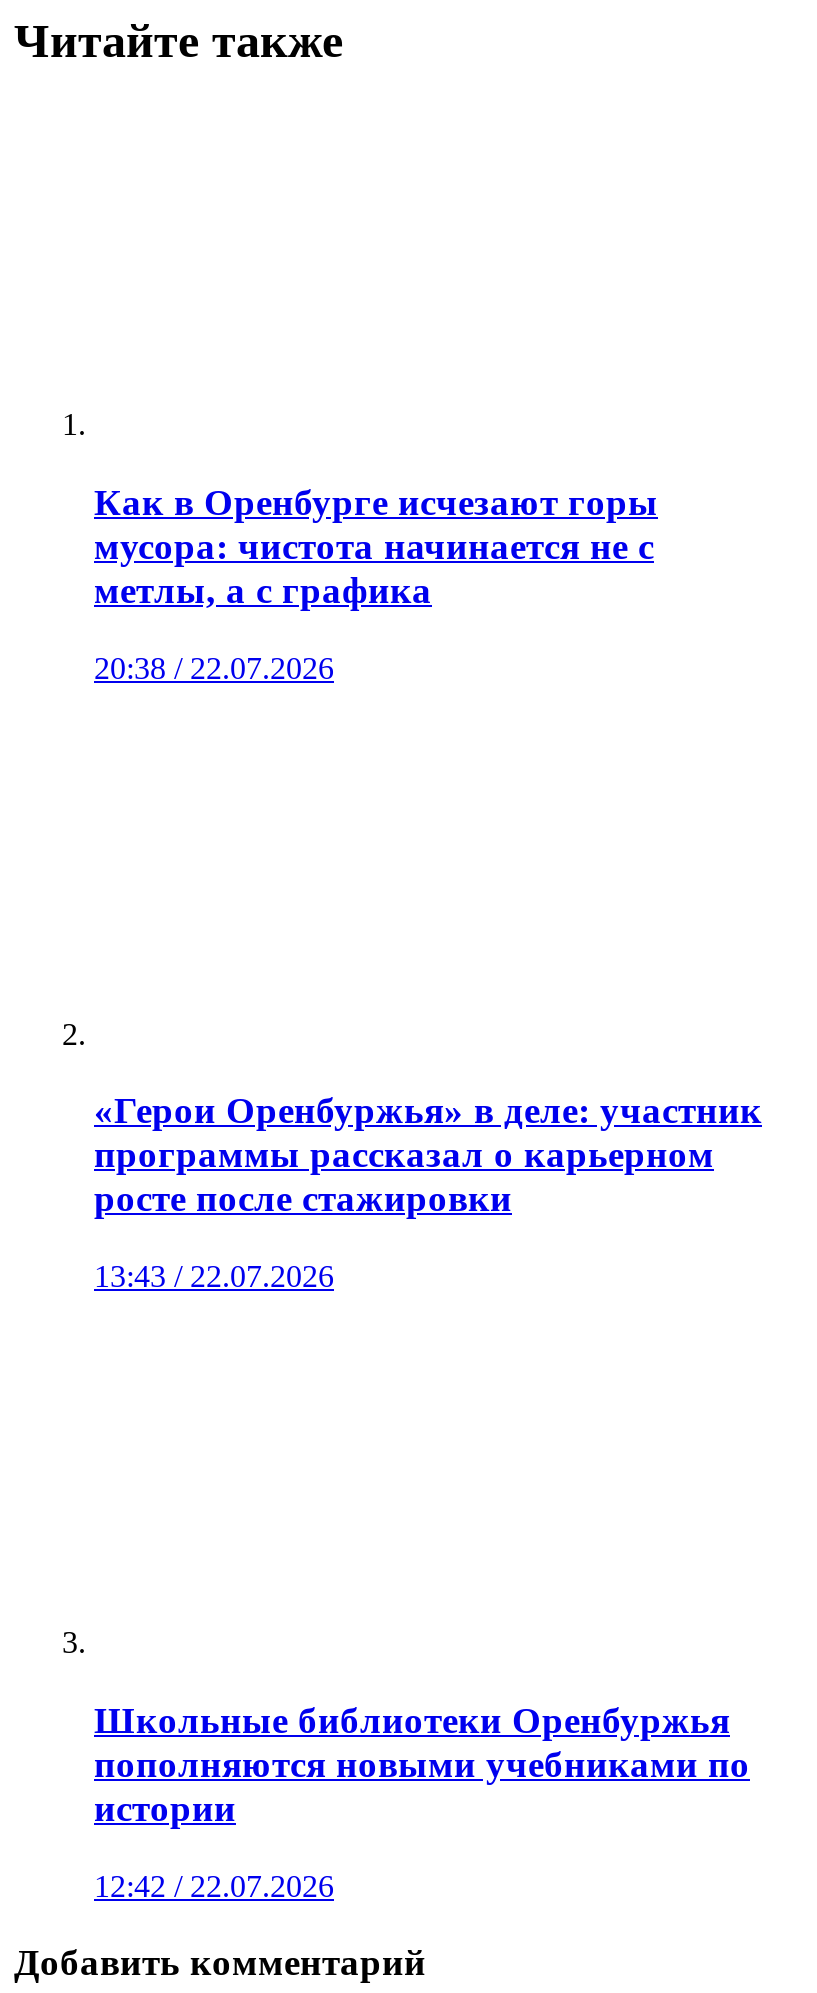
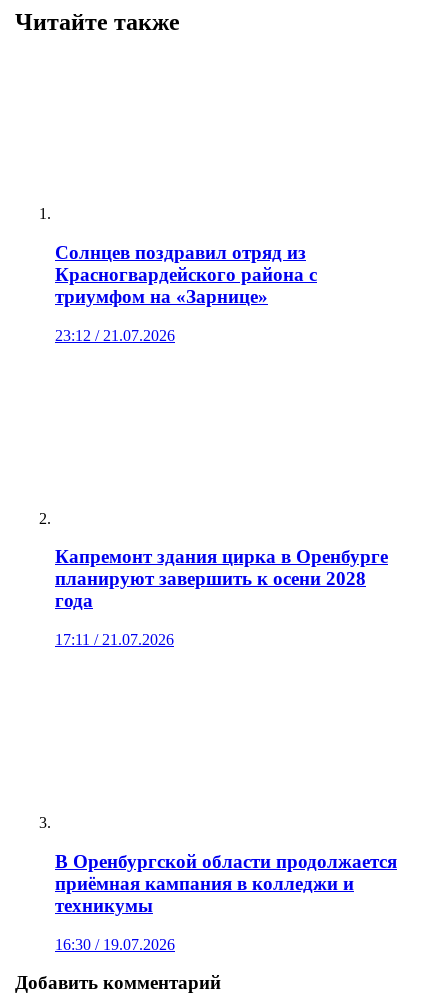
- Как в Оренбурге исчезают горы
- мусора: чистота начинается не с
- метлы, а с графика
+ Солнцев поздравил отряд из
+ Красногвардейского района с
+ триумфом на «Зарнице»

- 20:38 / 22.07.2026
+ 23:12 / 21.07.2026

- «Герои Оренбуржья» в деле: участник
- программы рассказал о карьерном
- росте после стажировки
+ Капремонт здания цирка в Оренбурге
+ планируют завершить к осени 2028
+ года

- 13:43 / 22.07.2026
+ 17:11 / 21.07.2026

- Школьные библиотеки Оренбуржья
- пополняются новыми учебниками по
- истории
+ В Оренбургской области продолжается
+ приёмная кампания в колледжи и
+ техникумы

- 12:42 / 22.07.2026
+ 16:30 / 19.07.2026
